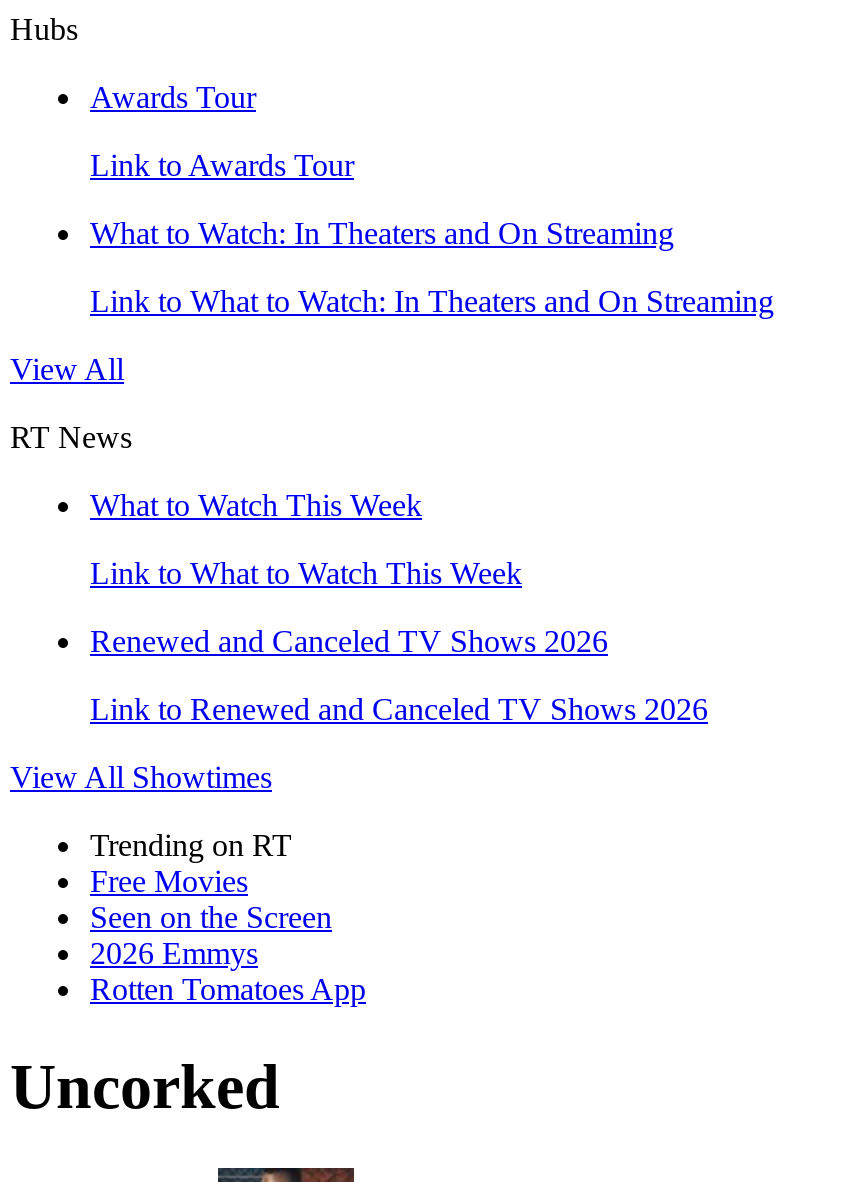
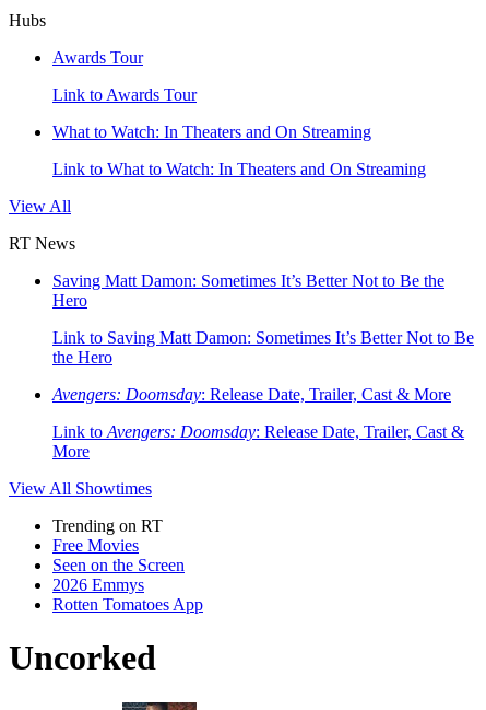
- What to Watch This Week
+ Saving Matt Damon: Sometimes It’s Better Not to Be the
+ Hero

- Link to What to Watch This Week
+ Link to Saving Matt Damon: Sometimes It’s Better Not to Be
+ the Hero

- Renewed and Canceled TV Shows 2026
+ Avengers: Doomsday: Release Date, Trailer, Cast & More

- Link to Renewed and Canceled TV Shows 2026
+ Link to Avengers: Doomsday: Release Date, Trailer, Cast &
+ More
